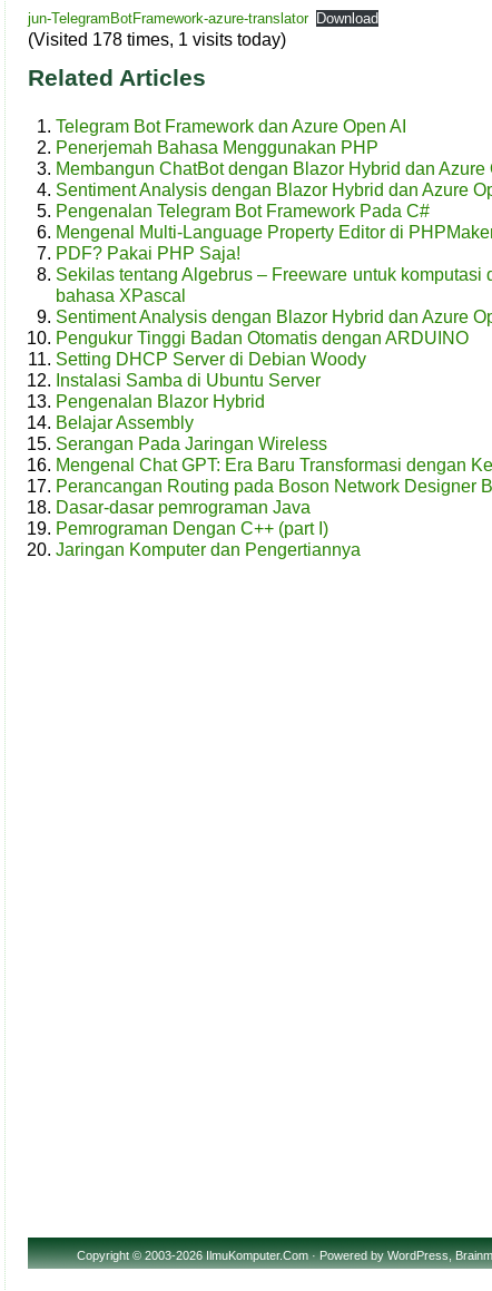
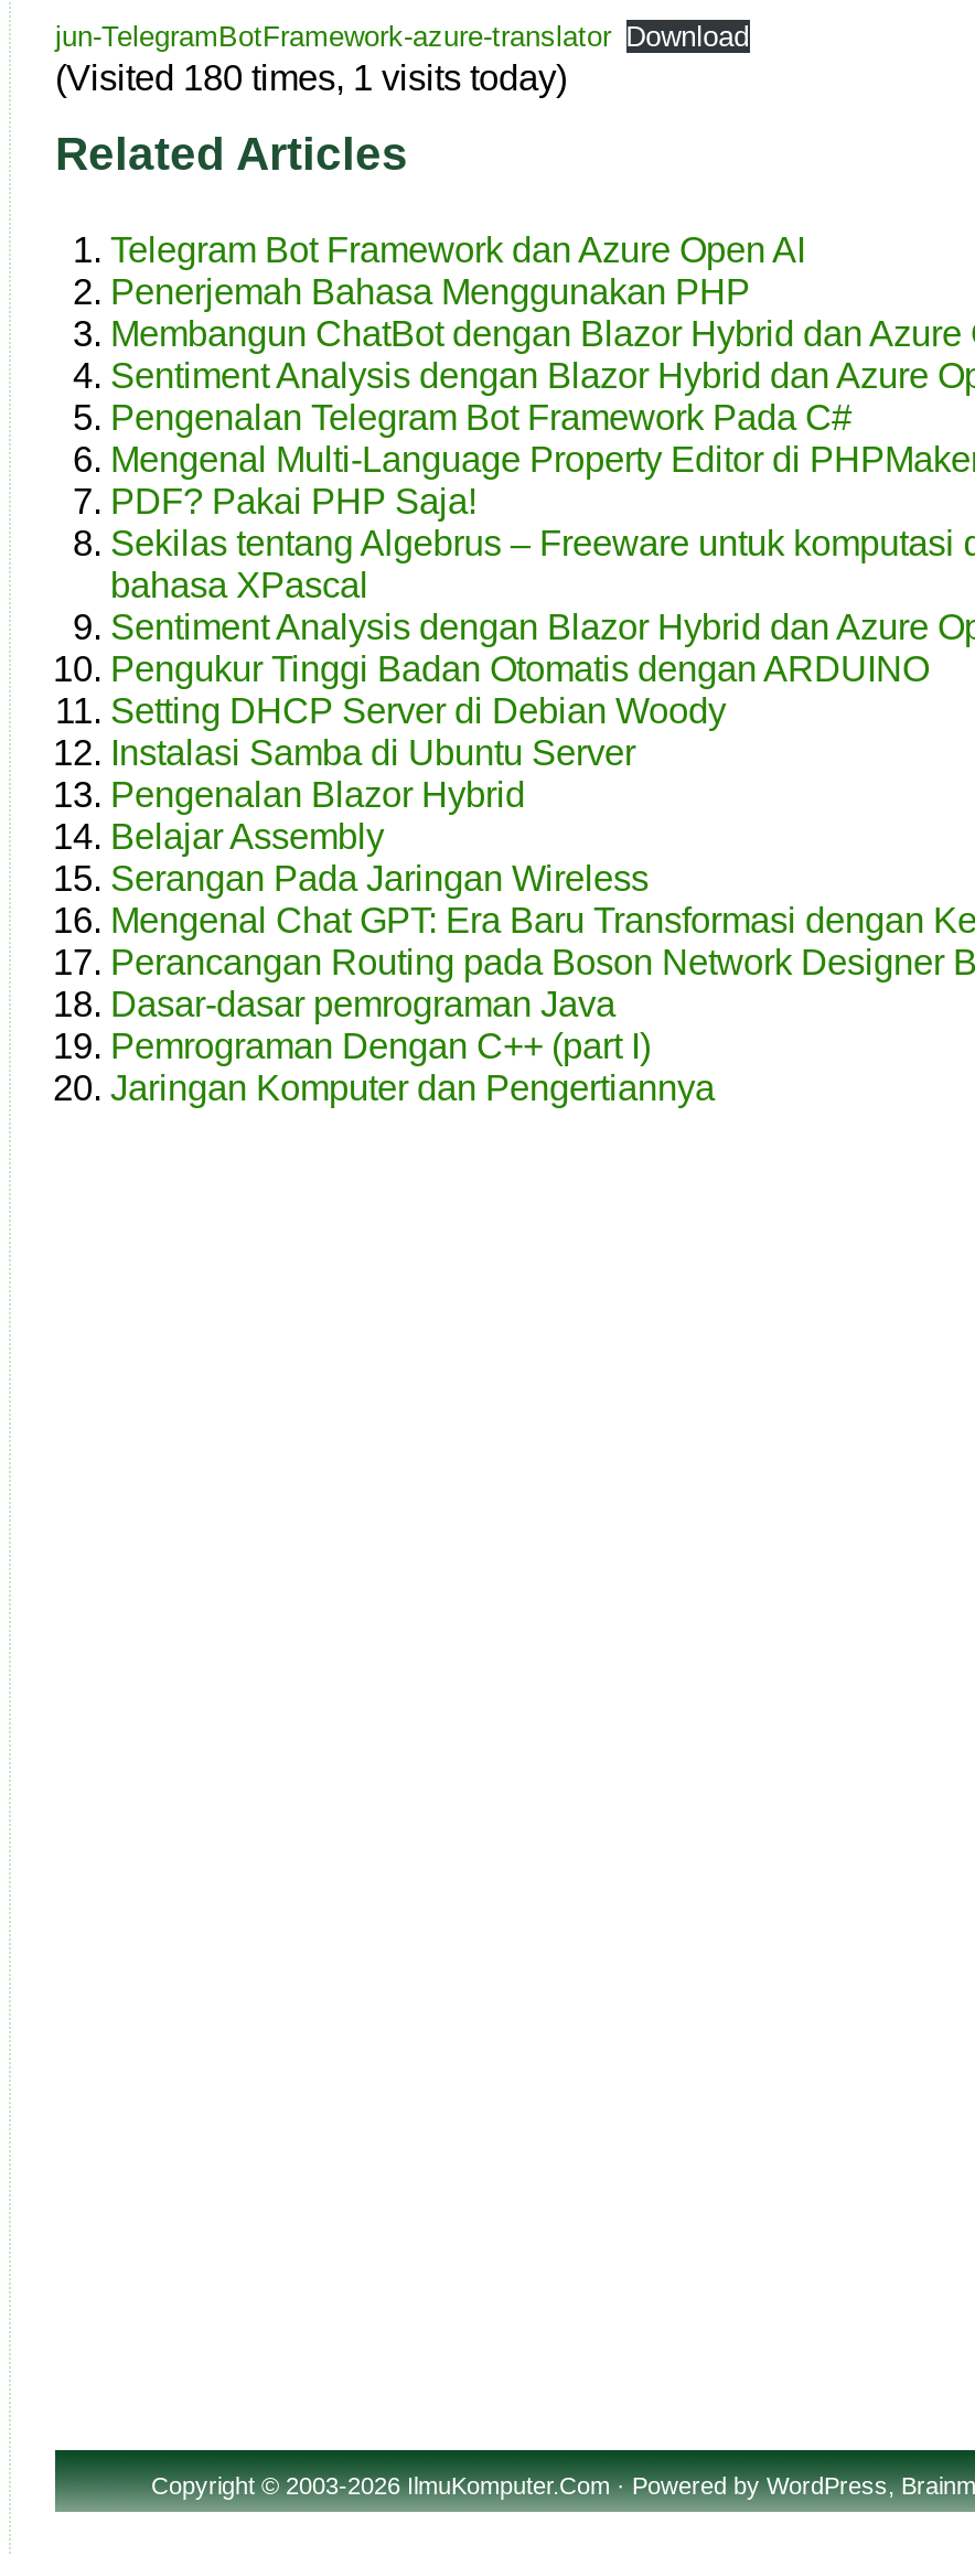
- (Visited 178 times, 1 visits today)
+ (Visited 180 times, 1 visits today)
